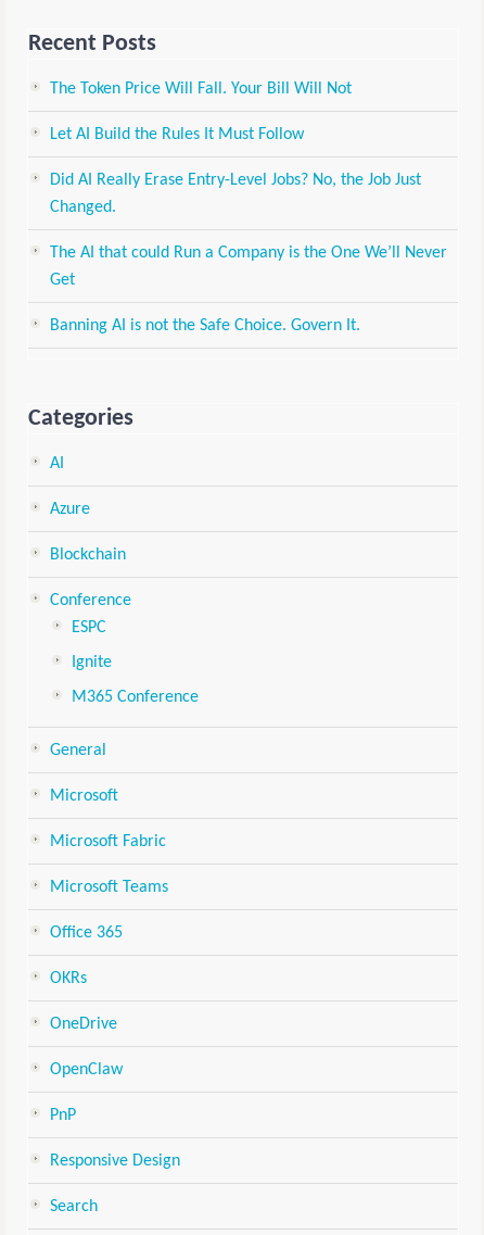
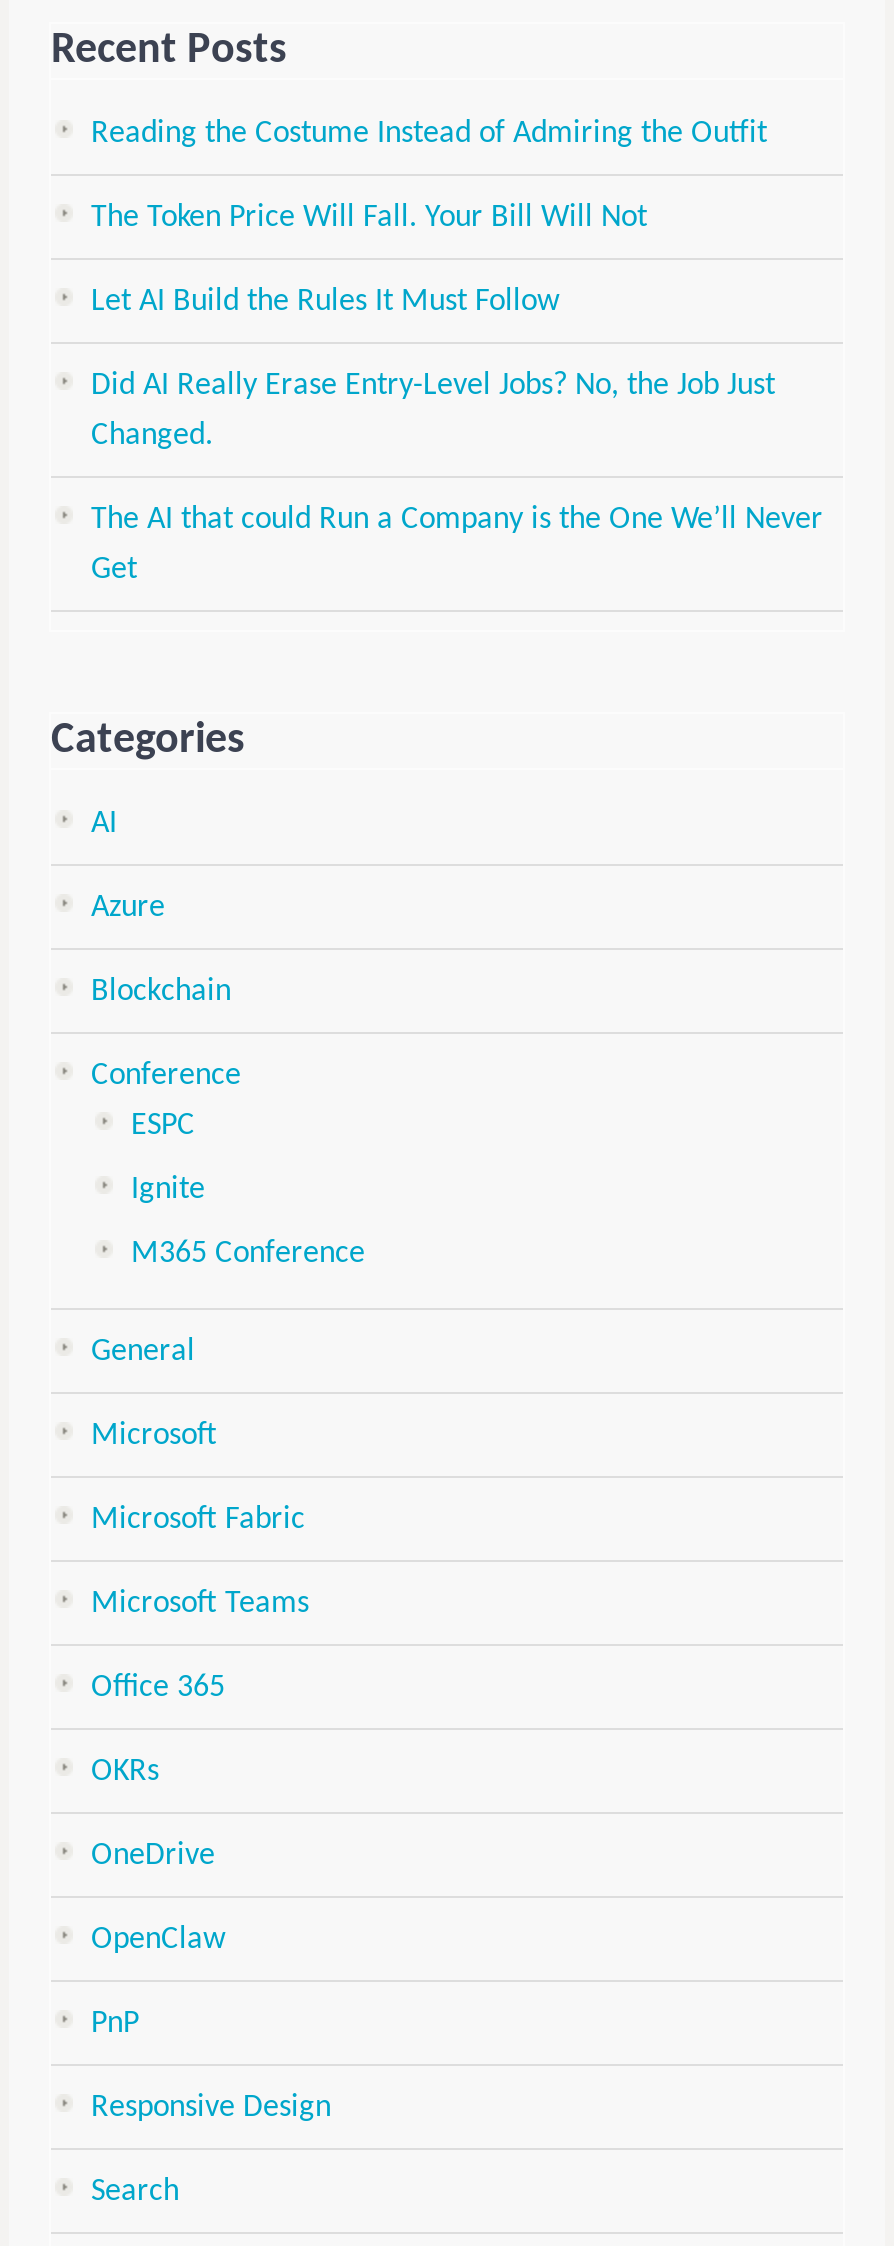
+ Reading the Costume Instead of Admiring the Outfit

moved down: The Token Price Will Fall. Your Bill Will Not | Let AI Build the Rules It Must Follow | Did AI Really Erase Entry-Level Jobs? No, the Job Just | Changed. | The AI that could Run a Company is the One We’ll Never | Get

- Banning AI is not the Safe Choice. Govern It.
